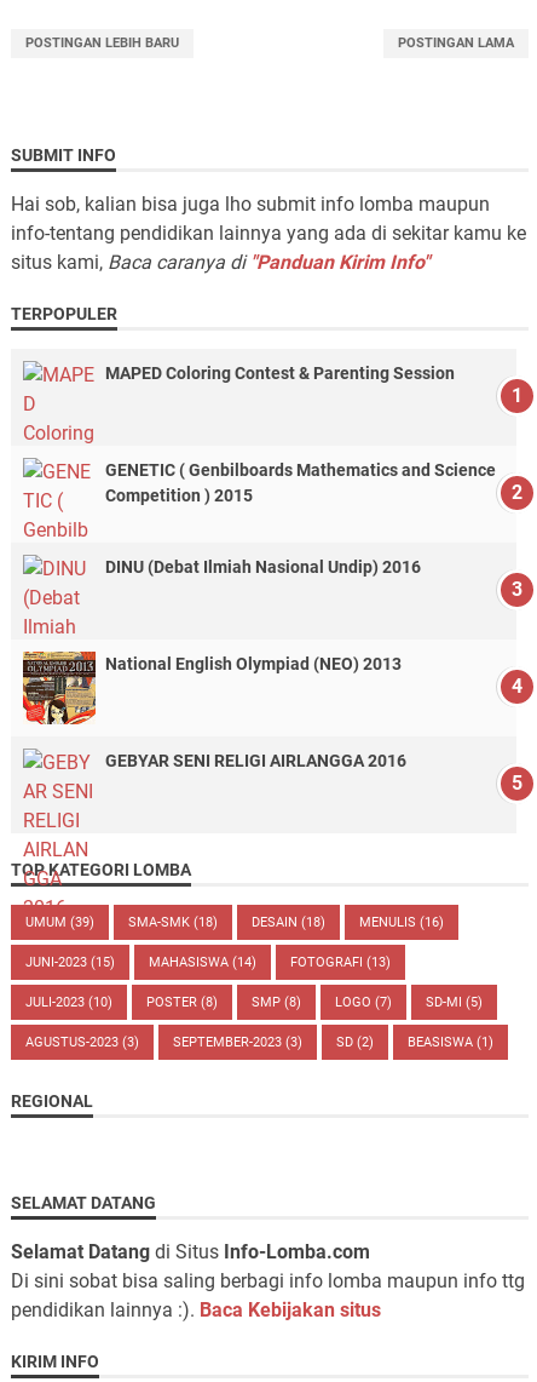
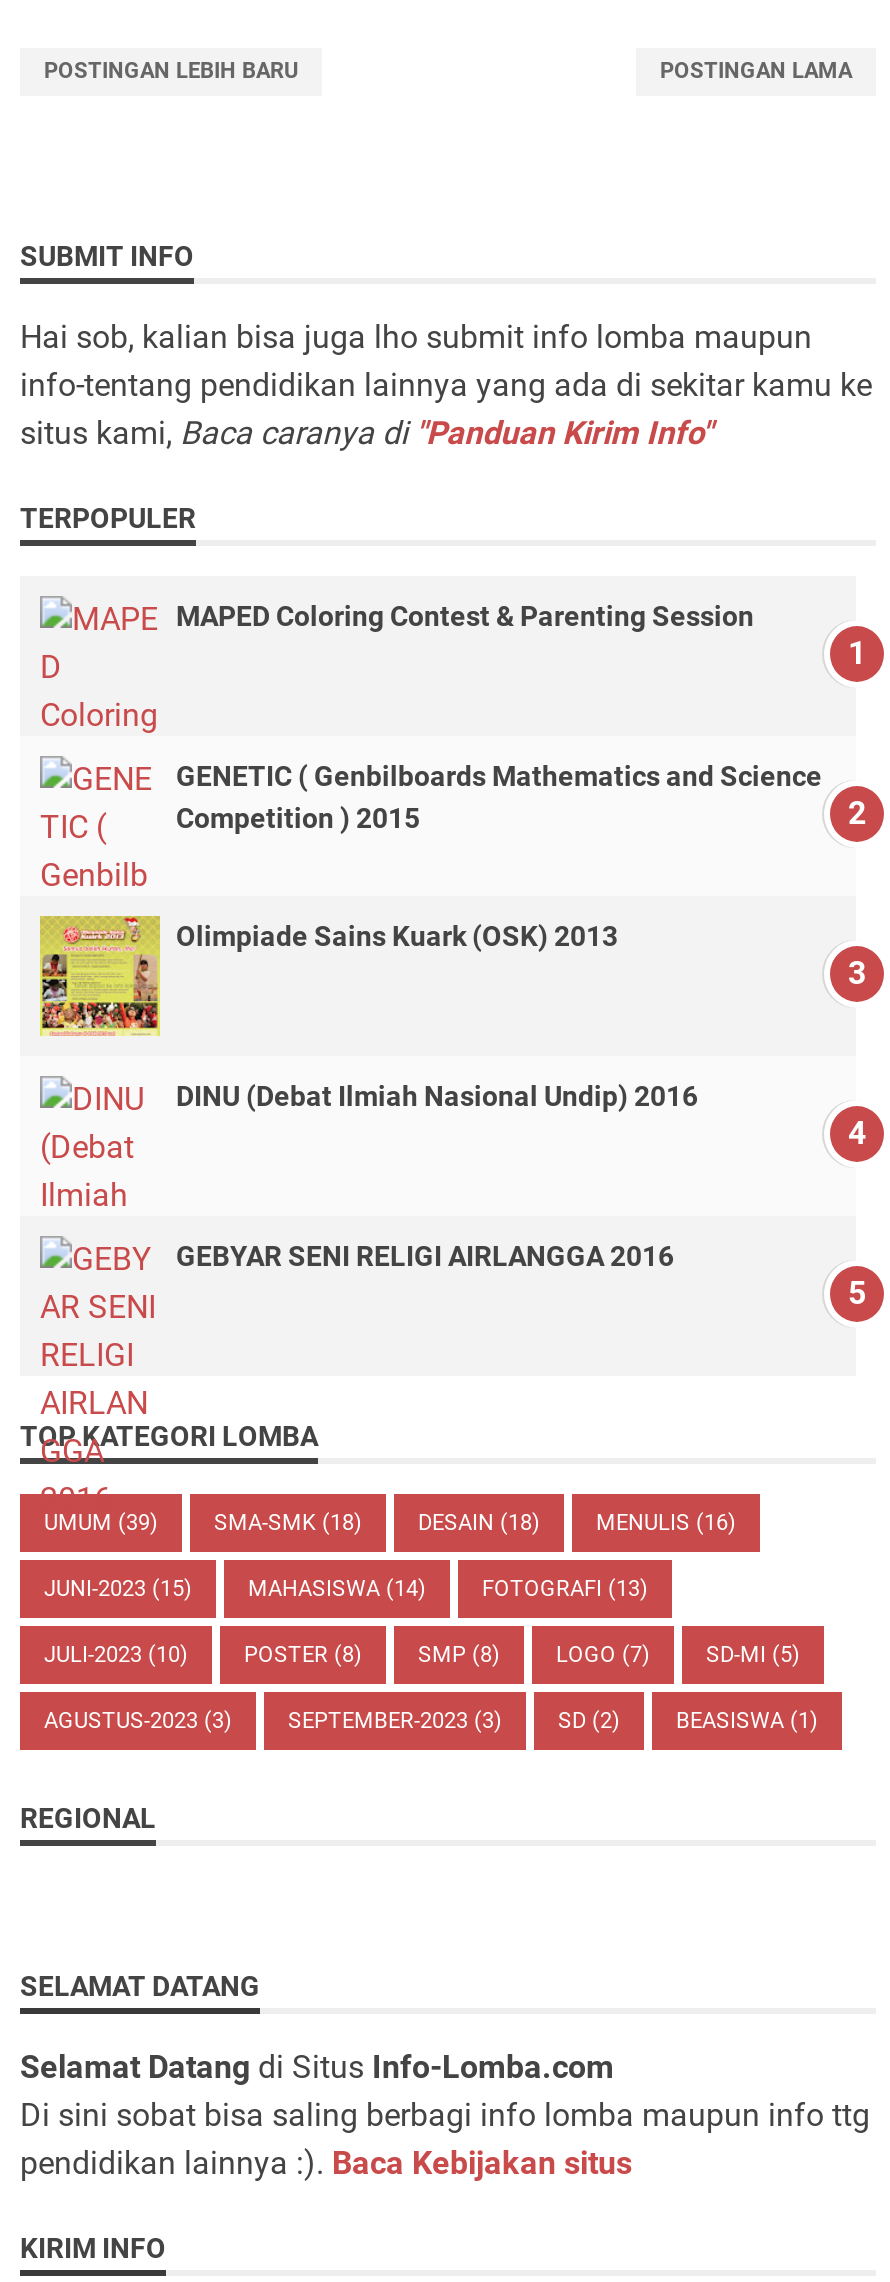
+ [image]
+ Olimpiade Sains Kuark (OSK) 2013

moved down: DINU (Debat Ilmiah Nasional Undip) 2016

- [image]
- National English Olympiad (NEO) 2013
